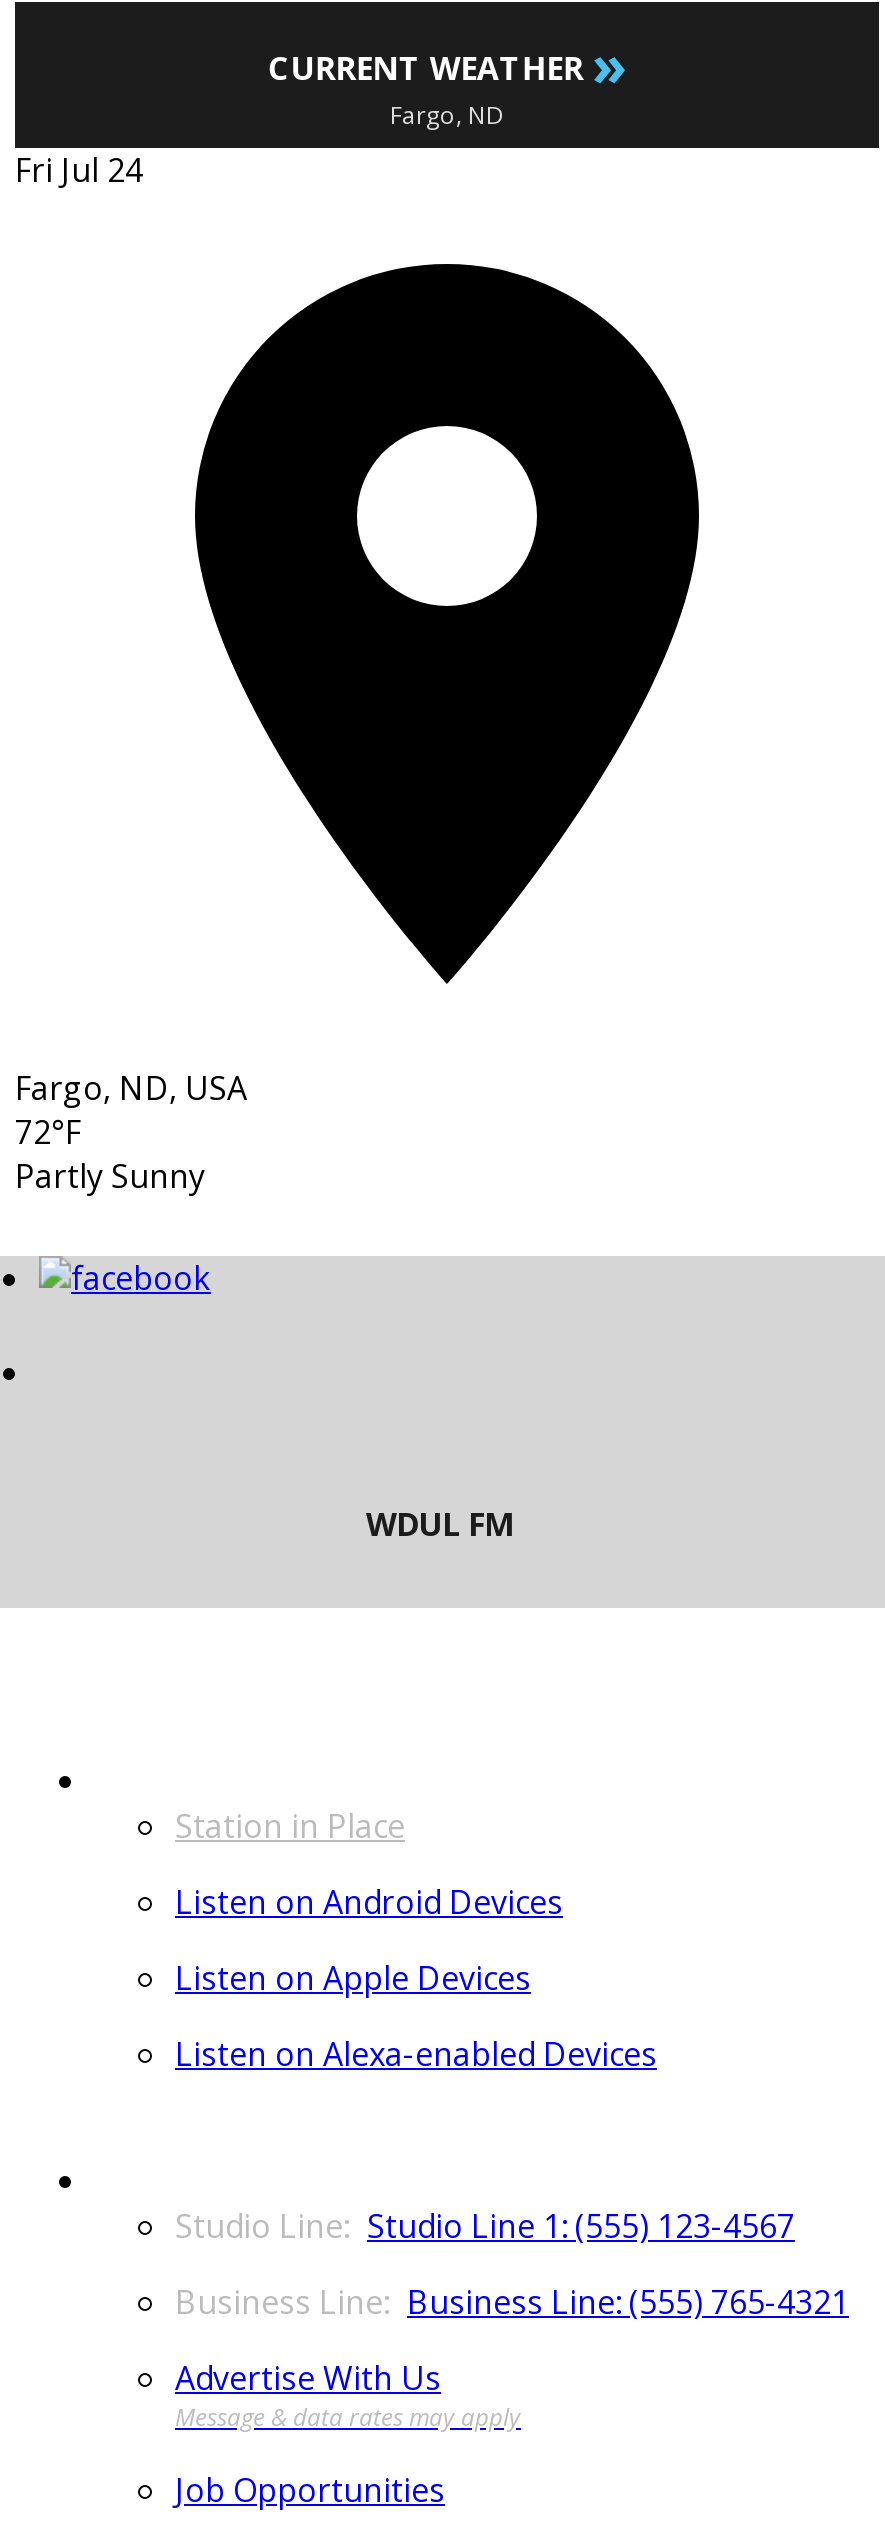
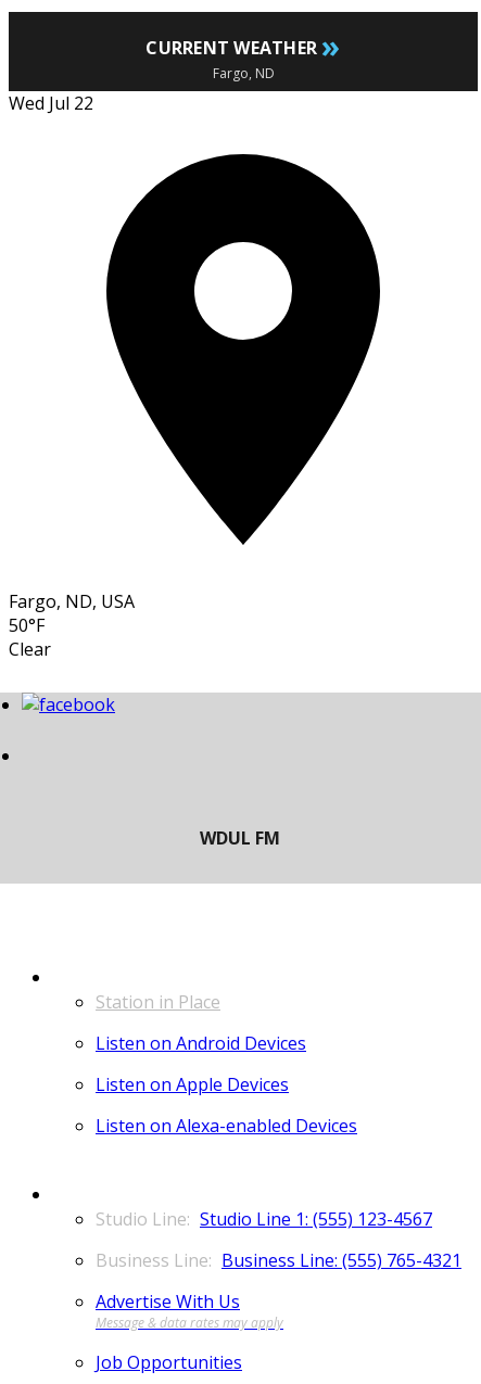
- Fri Jul 24
+ Wed Jul 22

- 72°F
- Partly Sunny
+ 50°F
+ Clear
